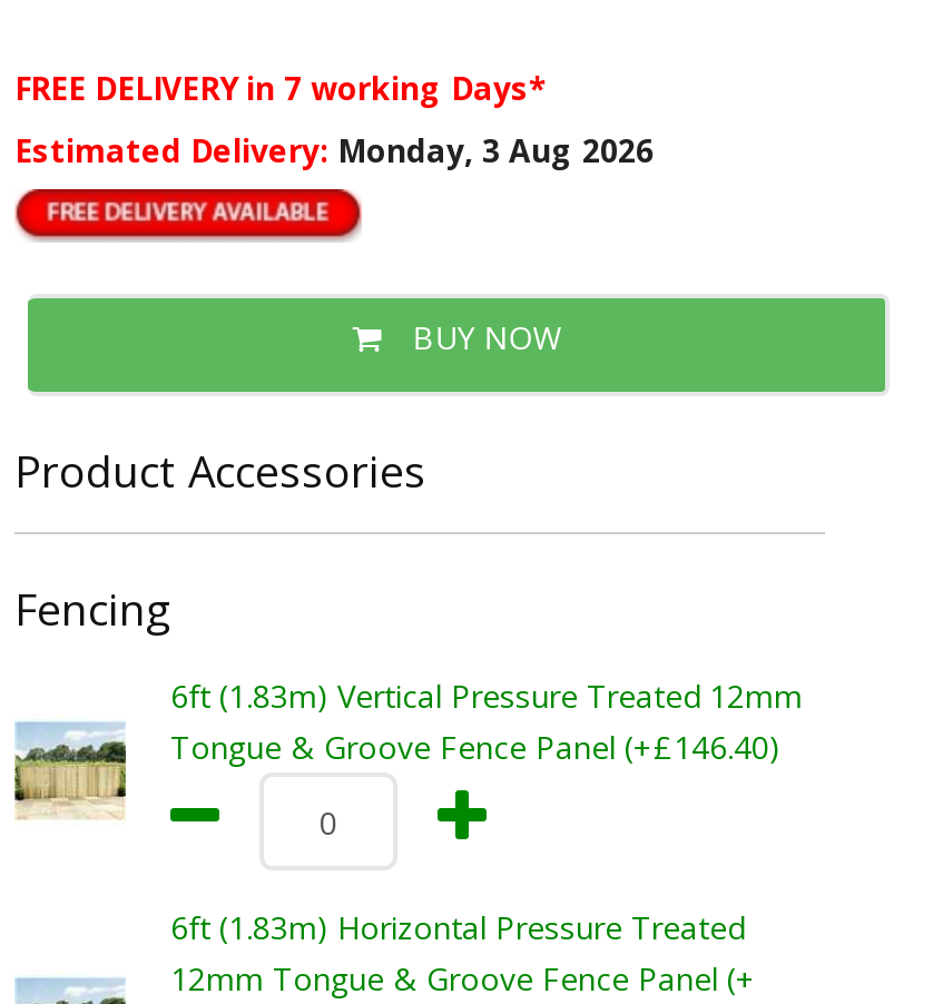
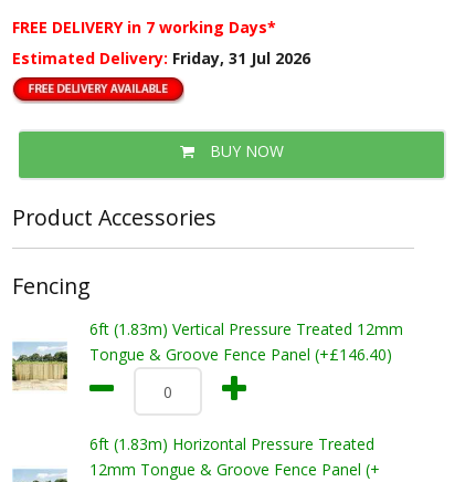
- Estimated Delivery: Monday, 3 Aug 2026
+ Estimated Delivery: Friday, 31 Jul 2026
